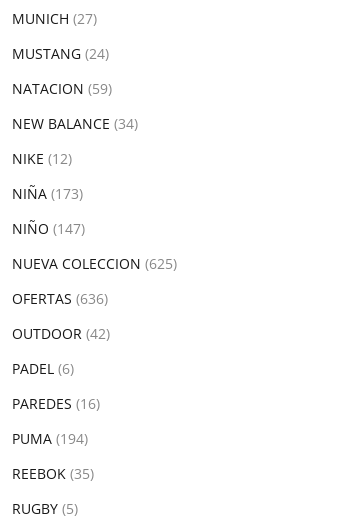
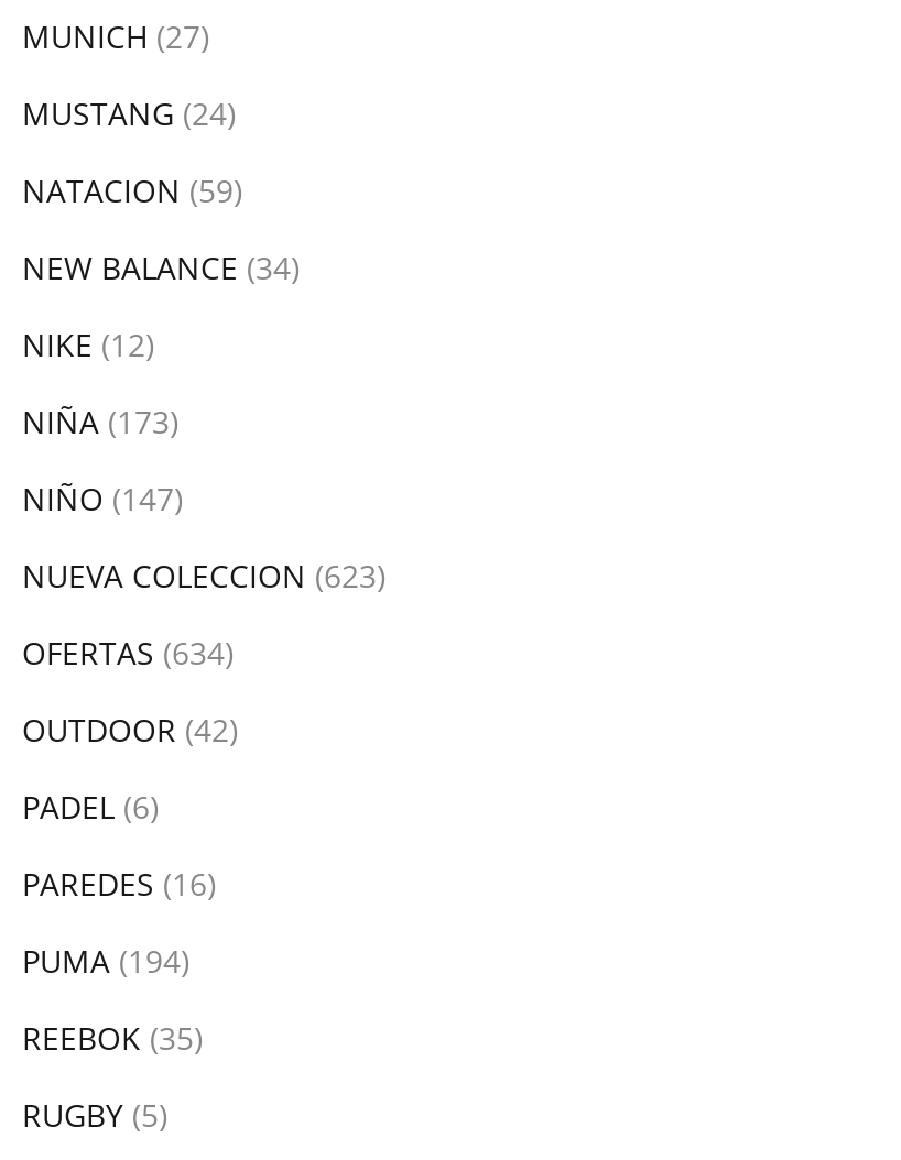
- NUEVA COLECCION (625)
+ NUEVA COLECCION (623)

- OFERTAS (636)
+ OFERTAS (634)
